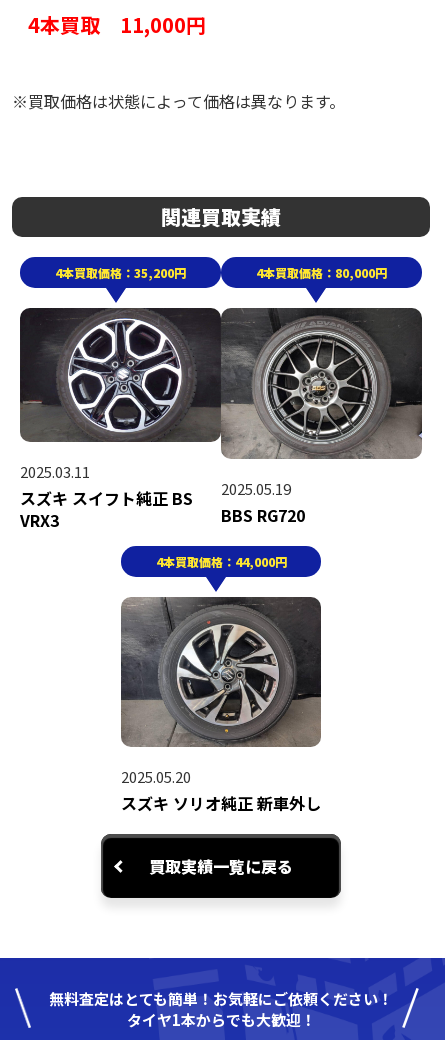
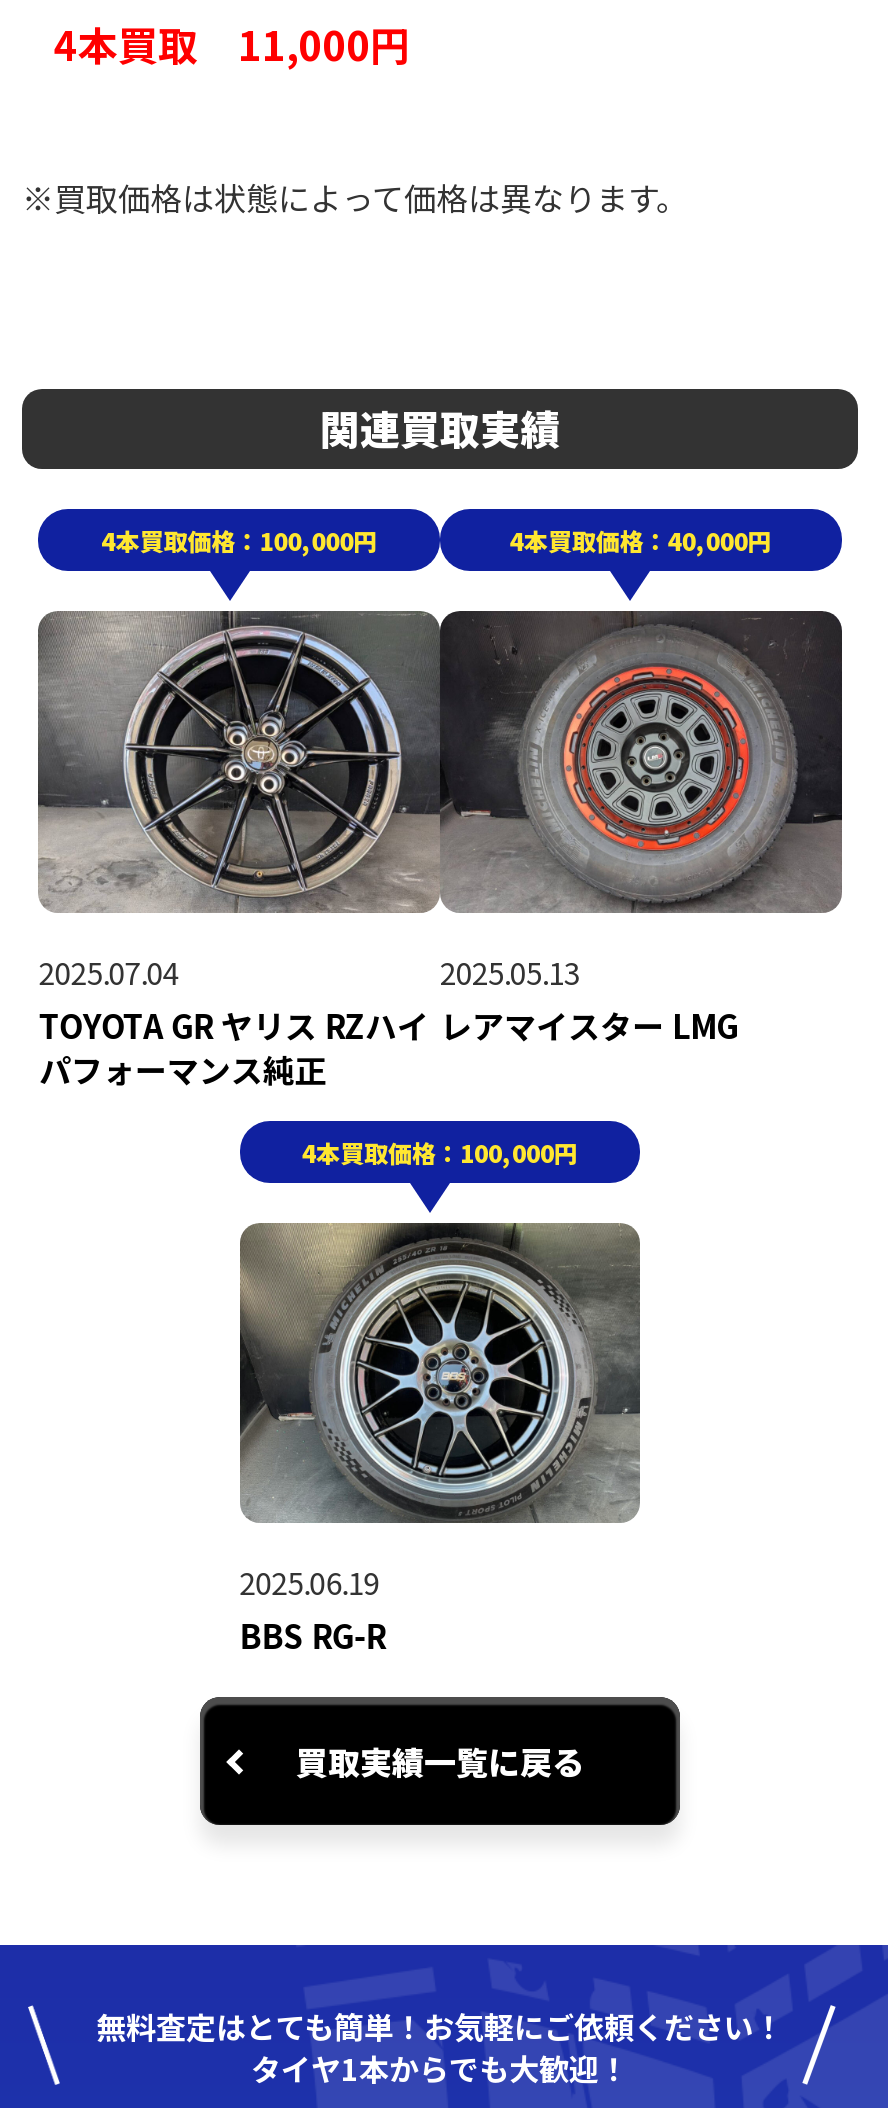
- 4本買取価格：35,200円
+ 4本買取価格：100,000円

- 4本買取価格：80,000円
+ 4本買取価格：40,000円

- [image]
- 2025.03.11
- スズキ スイフト純正 BS
- VRX3
+ [image]
+ 2025.07.04
+ TOYOTA GR ヤリス RZハイ
+ パフォーマンス純正

- 2025.05.19
- BBS RG720
+ 2025.05.13
+ レアマイスター LMG

- 4本買取価格：44,000円
+ 4本買取価格：100,000円

- [image]
- 2025.05.20
- スズキ ソリオ純正 新車外し
+ [image]
+ 2025.06.19
+ BBS RG-R
